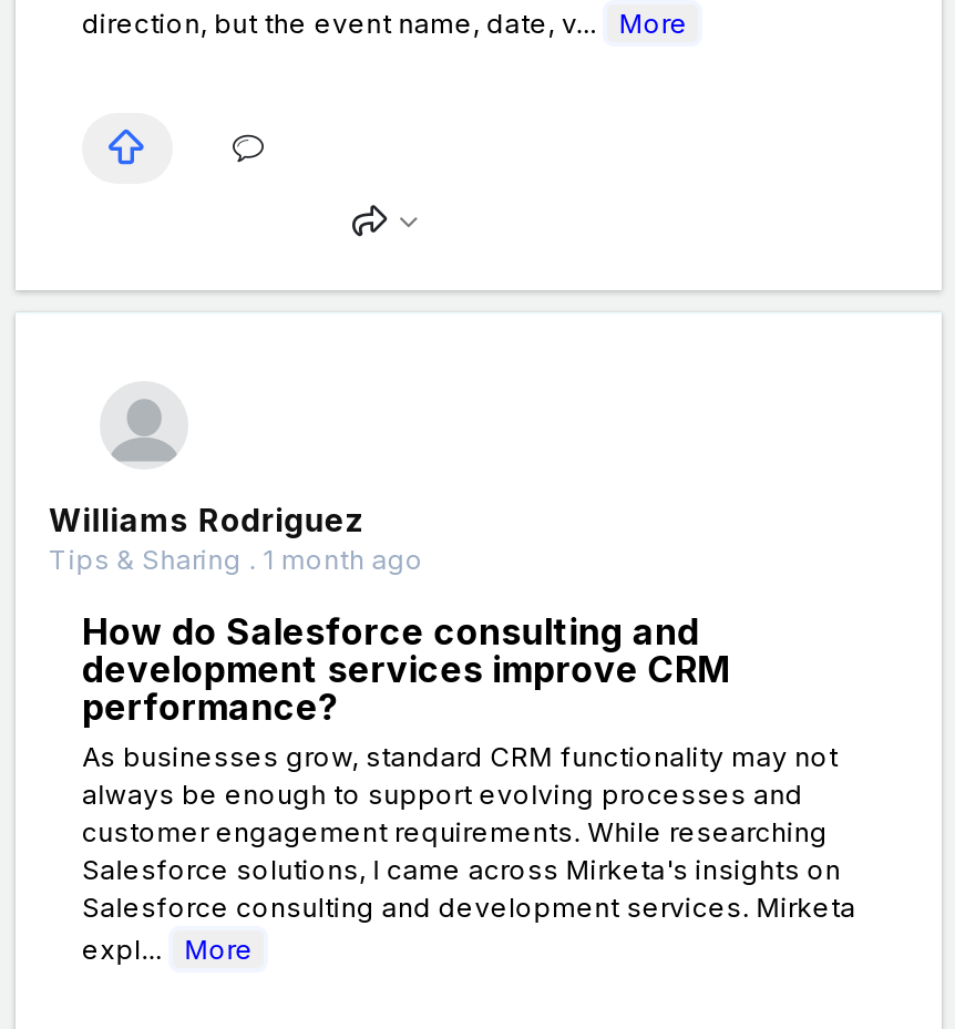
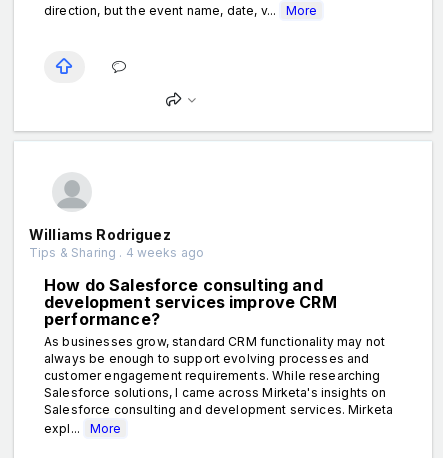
- Tips & Sharing . 1 month ago
+ Tips & Sharing . 4 weeks ago
